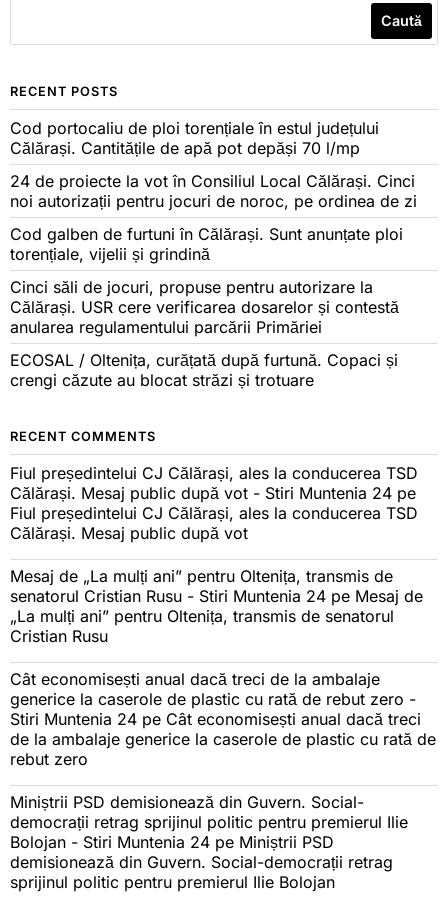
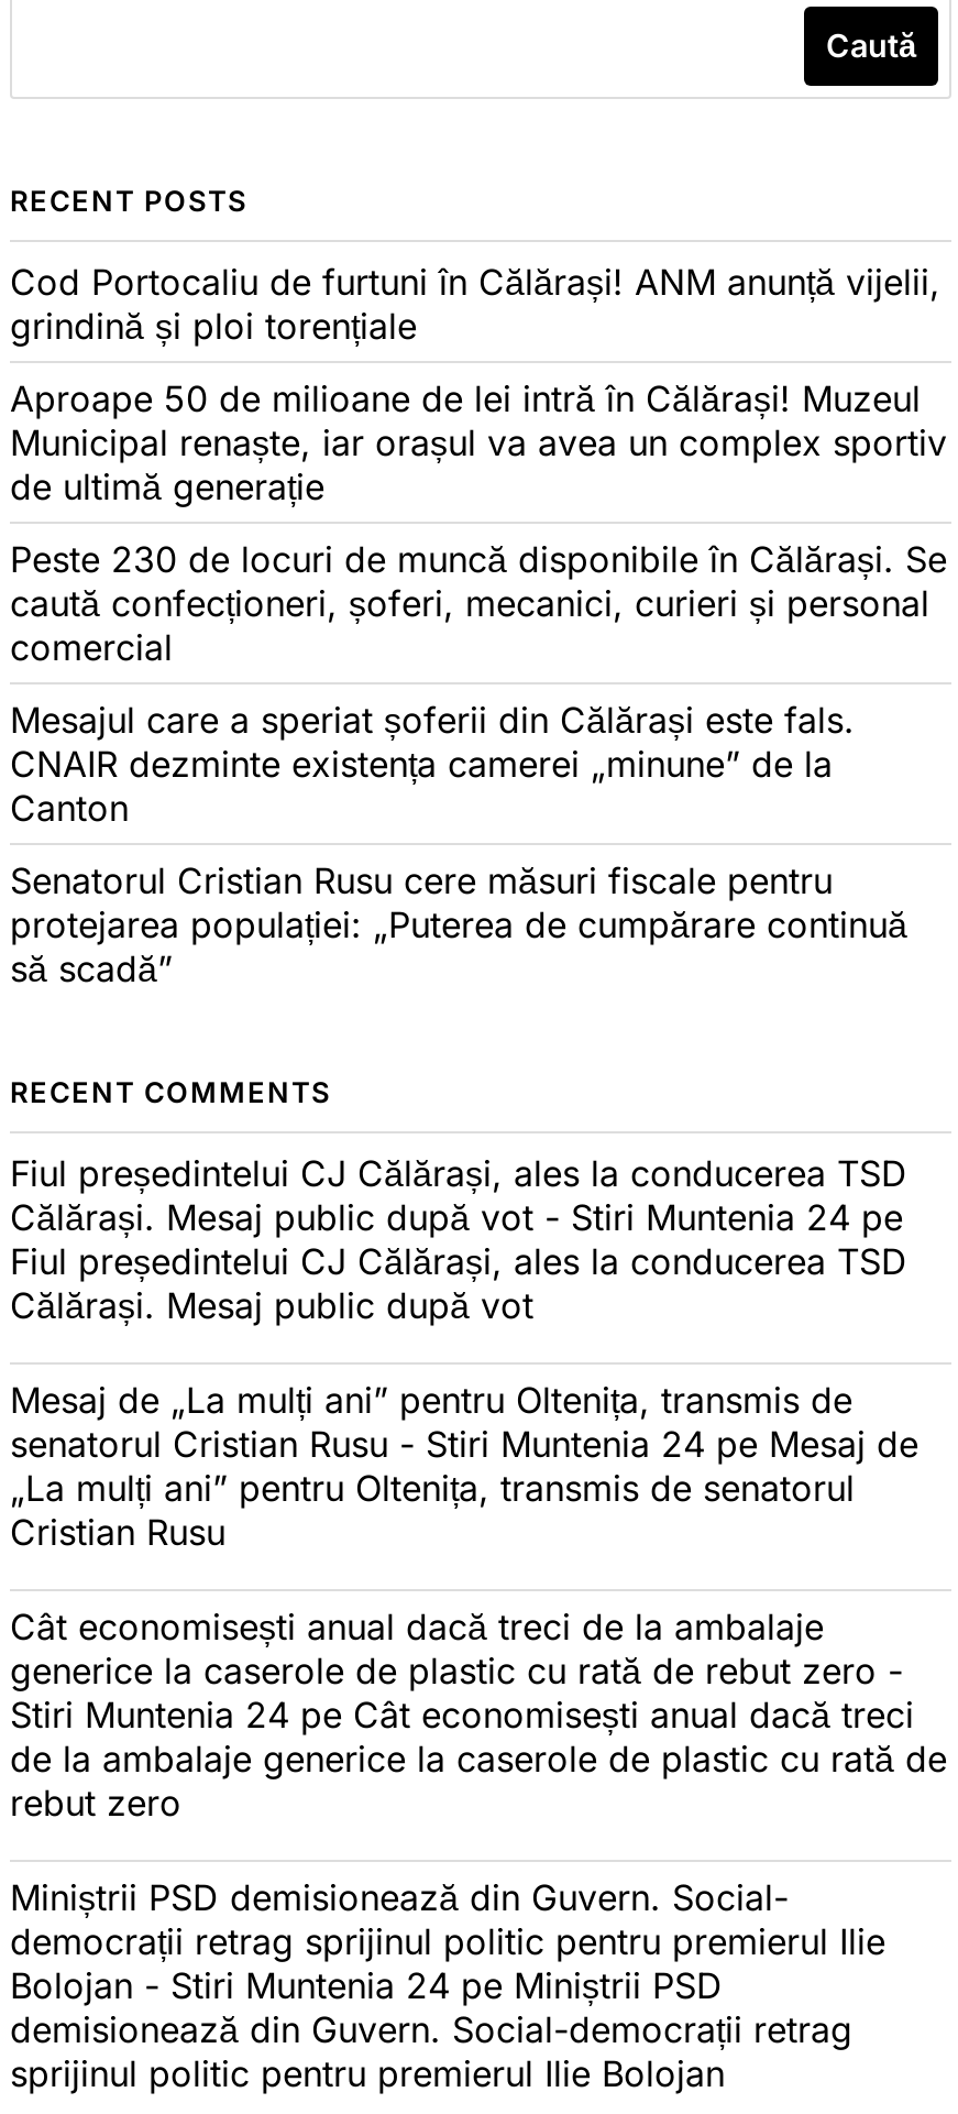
- Cod portocaliu de ploi torențiale în estul județului
- Călărași. Cantitățile de apă pot depăși 70 l/mp
+ Cod Portocaliu de furtuni în Călărași! ANM anunță vijelii,
+ grindină și ploi torențiale

- 24 de proiecte la vot în Consiliul Local Călărași. Cinci
- noi autorizații pentru jocuri de noroc, pe ordinea de zi
+ Aproape 50 de milioane de lei intră în Călărași! Muzeul
+ Municipal renaște, iar orașul va avea un complex sportiv
+ de ultimă generație

- Cod galben de furtuni în Călărași. Sunt anunțate ploi
- torențiale, vijelii și grindină
+ Peste 230 de locuri de muncă disponibile în Călărași. Se
+ caută confecționeri, șoferi, mecanici, curieri și personal
+ comercial

- Cinci săli de jocuri, propuse pentru autorizare la
- Călărași. USR cere verificarea dosarelor și contestă
- anularea regulamentului parcării Primăriei
+ Mesajul care a speriat șoferii din Călărași este fals.
+ CNAIR dezminte existența camerei „minune” de la
+ Canton

- ECOSAL / Oltenița, curățată după furtună. Copaci și
- crengi căzute au blocat străzi și trotuare
+ Senatorul Cristian Rusu cere măsuri fiscale pentru
+ protejarea populației: „Puterea de cumpărare continuă
+ să scadă”
